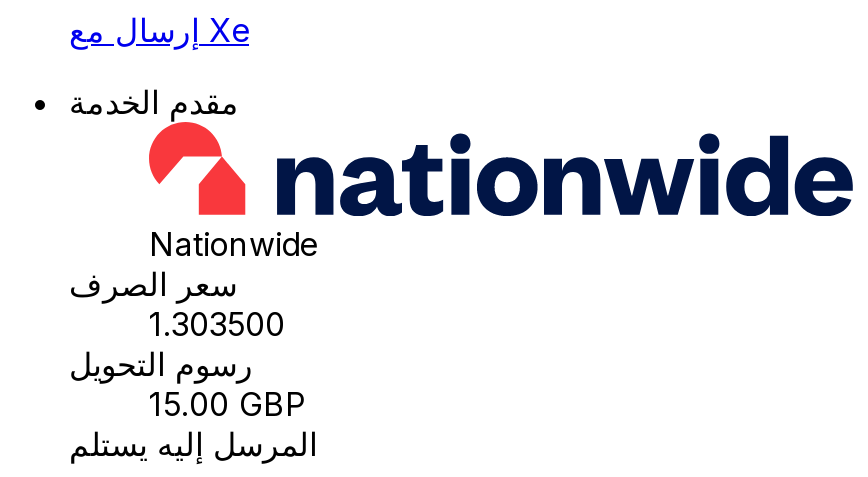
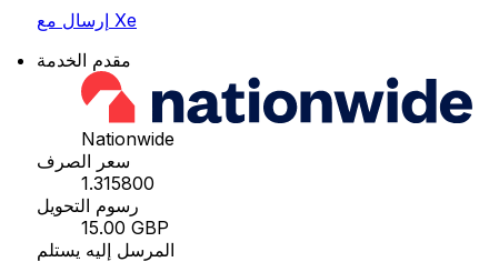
- 1.303500
+ 1.315800
